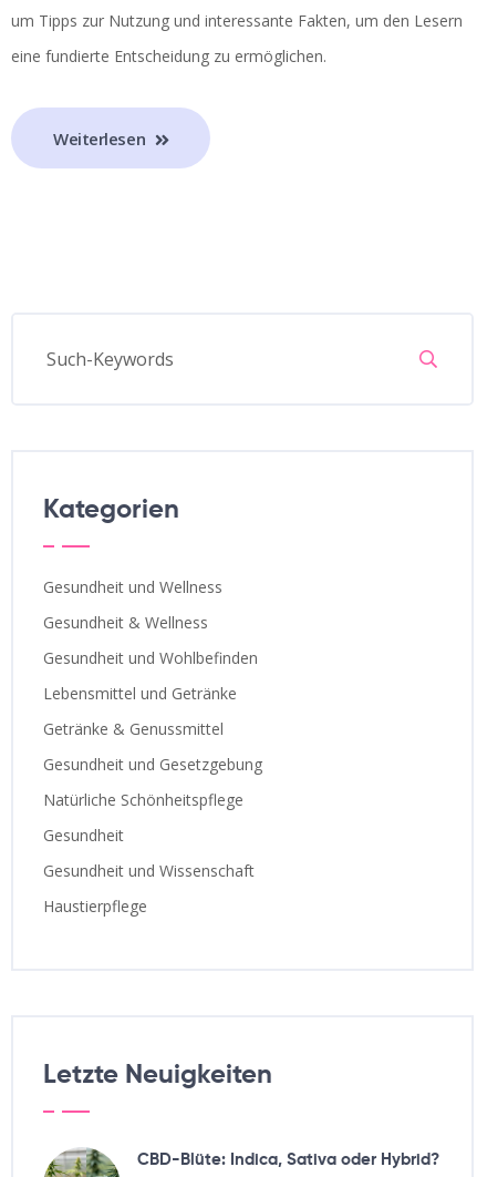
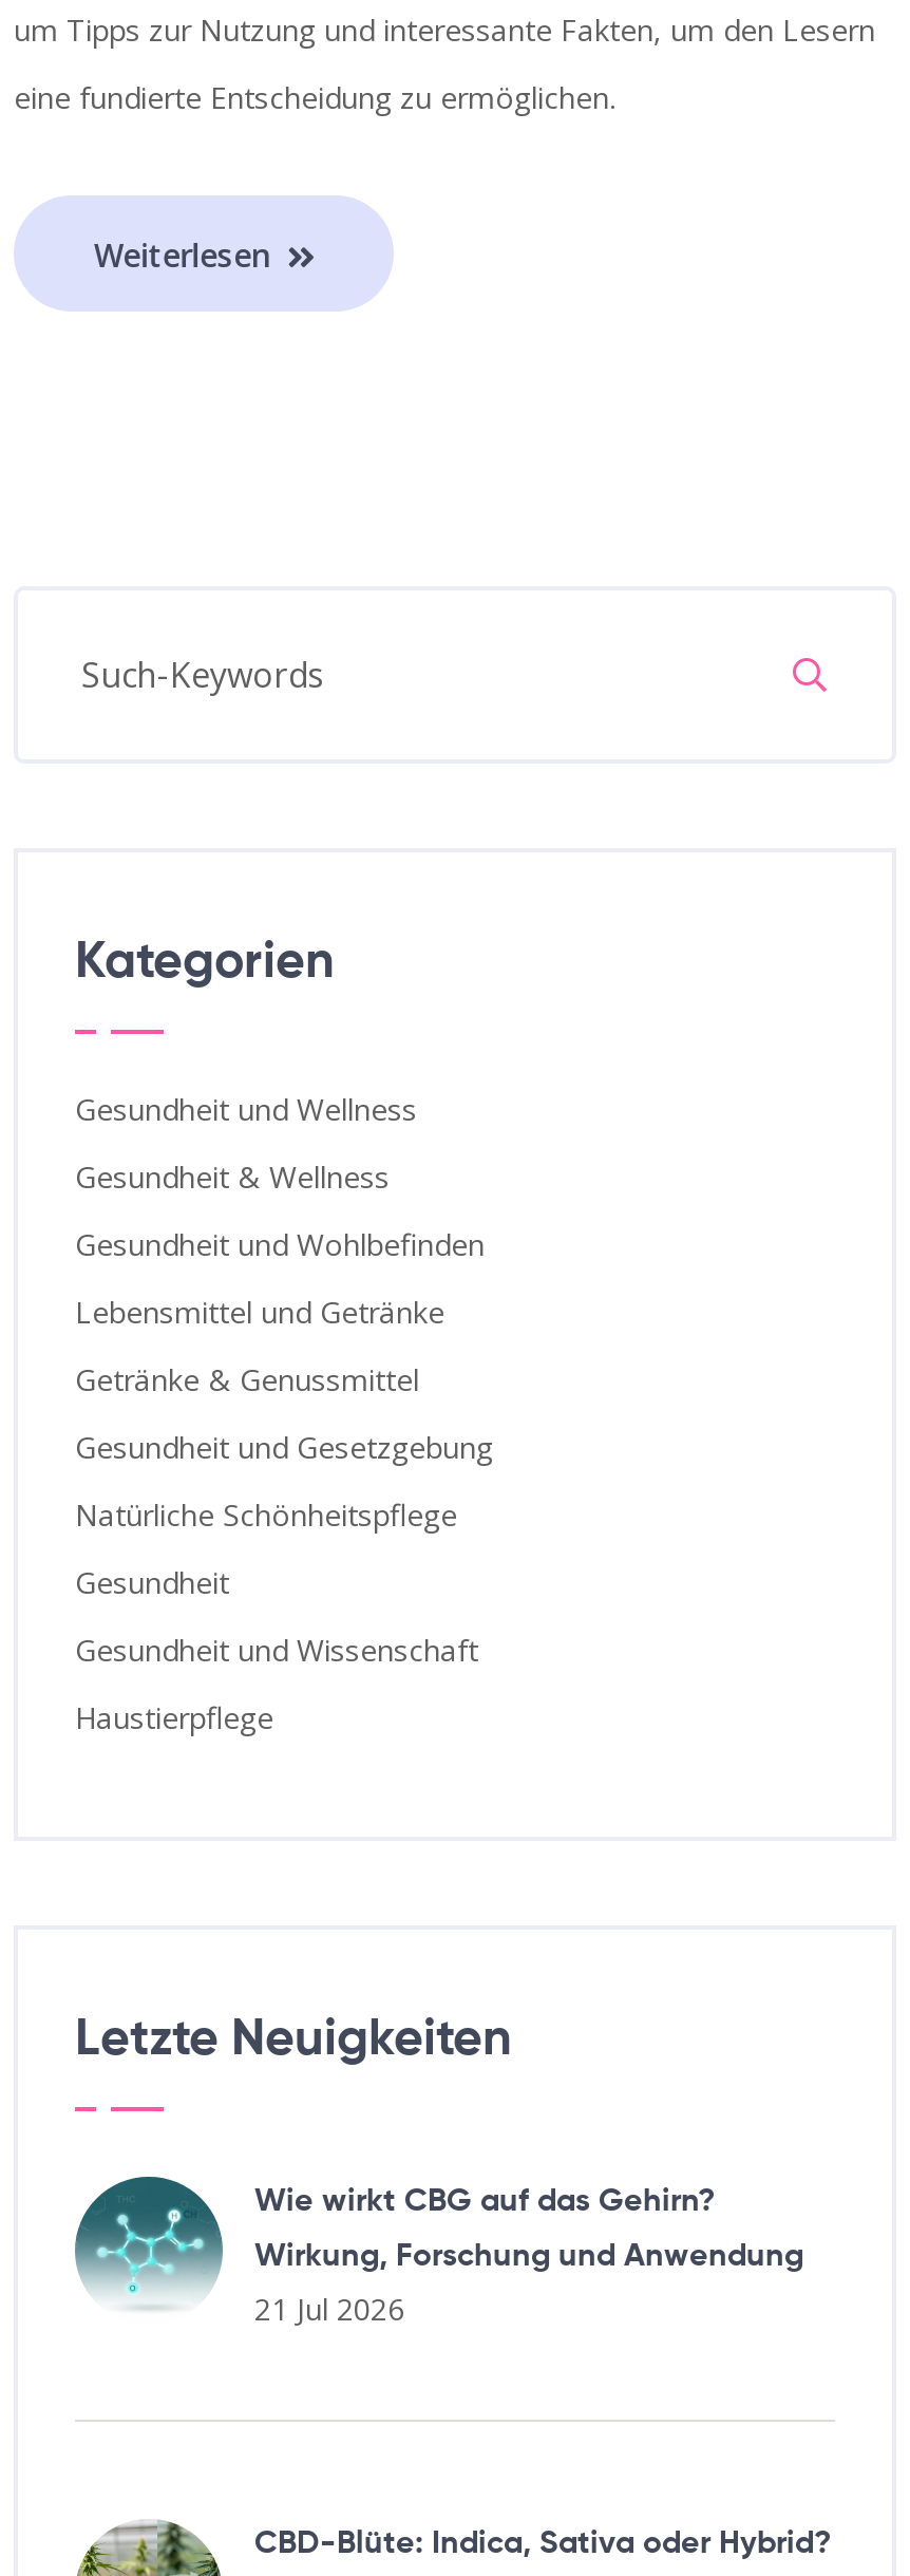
+ [image]
+ Wie wirkt CBG auf das Gehirn?
+ Wirkung, Forschung und Anwendung
+ 21 Jul 2026
